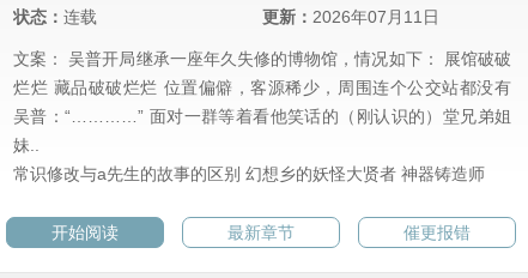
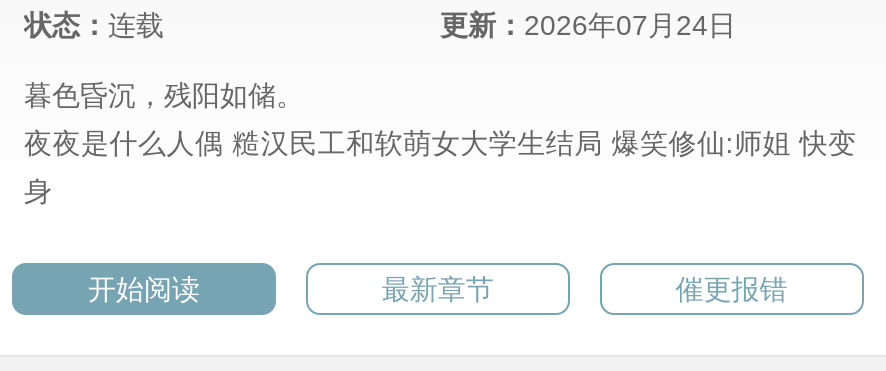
- 更新：2026年07月11日
- 文案： 吴普开局继承一座年久失修的博物馆，情况如下： 展馆破破
- 烂烂 藏品破破烂烂 位置偏僻，客源稀少，周围连个公交站都没有
- 吴普：“…………” 面对一群等着看他笑话的（刚认识的）堂兄弟姐
- 妹..
- 常识修改与a先生的故事的区别 幻想乡的妖怪大贤者 神器铸造师
+ 更新：2026年07月24日
+ 暮色昏沉，残阳如储。
+ 夜夜是什么人偶 糙汉民工和软萌女大学生结局 爆笑修仙:师姐 快变
+ 身
